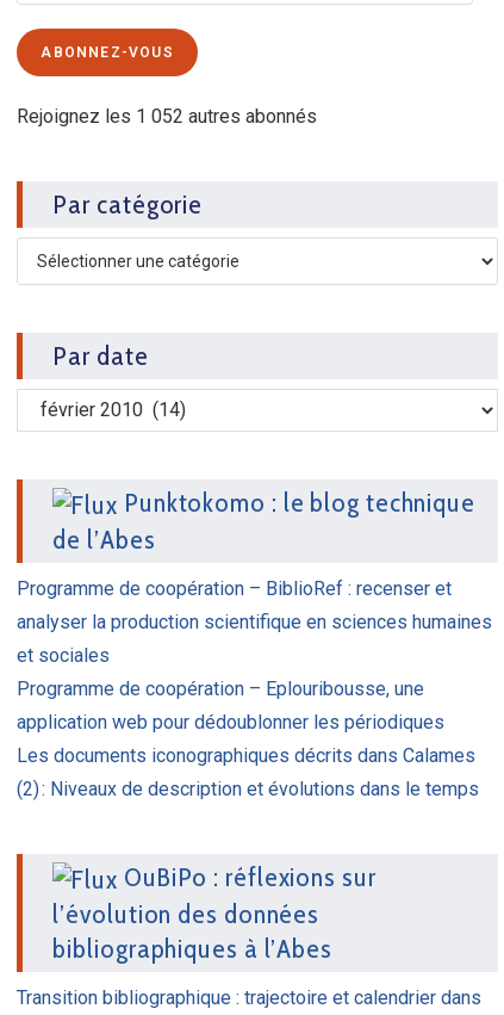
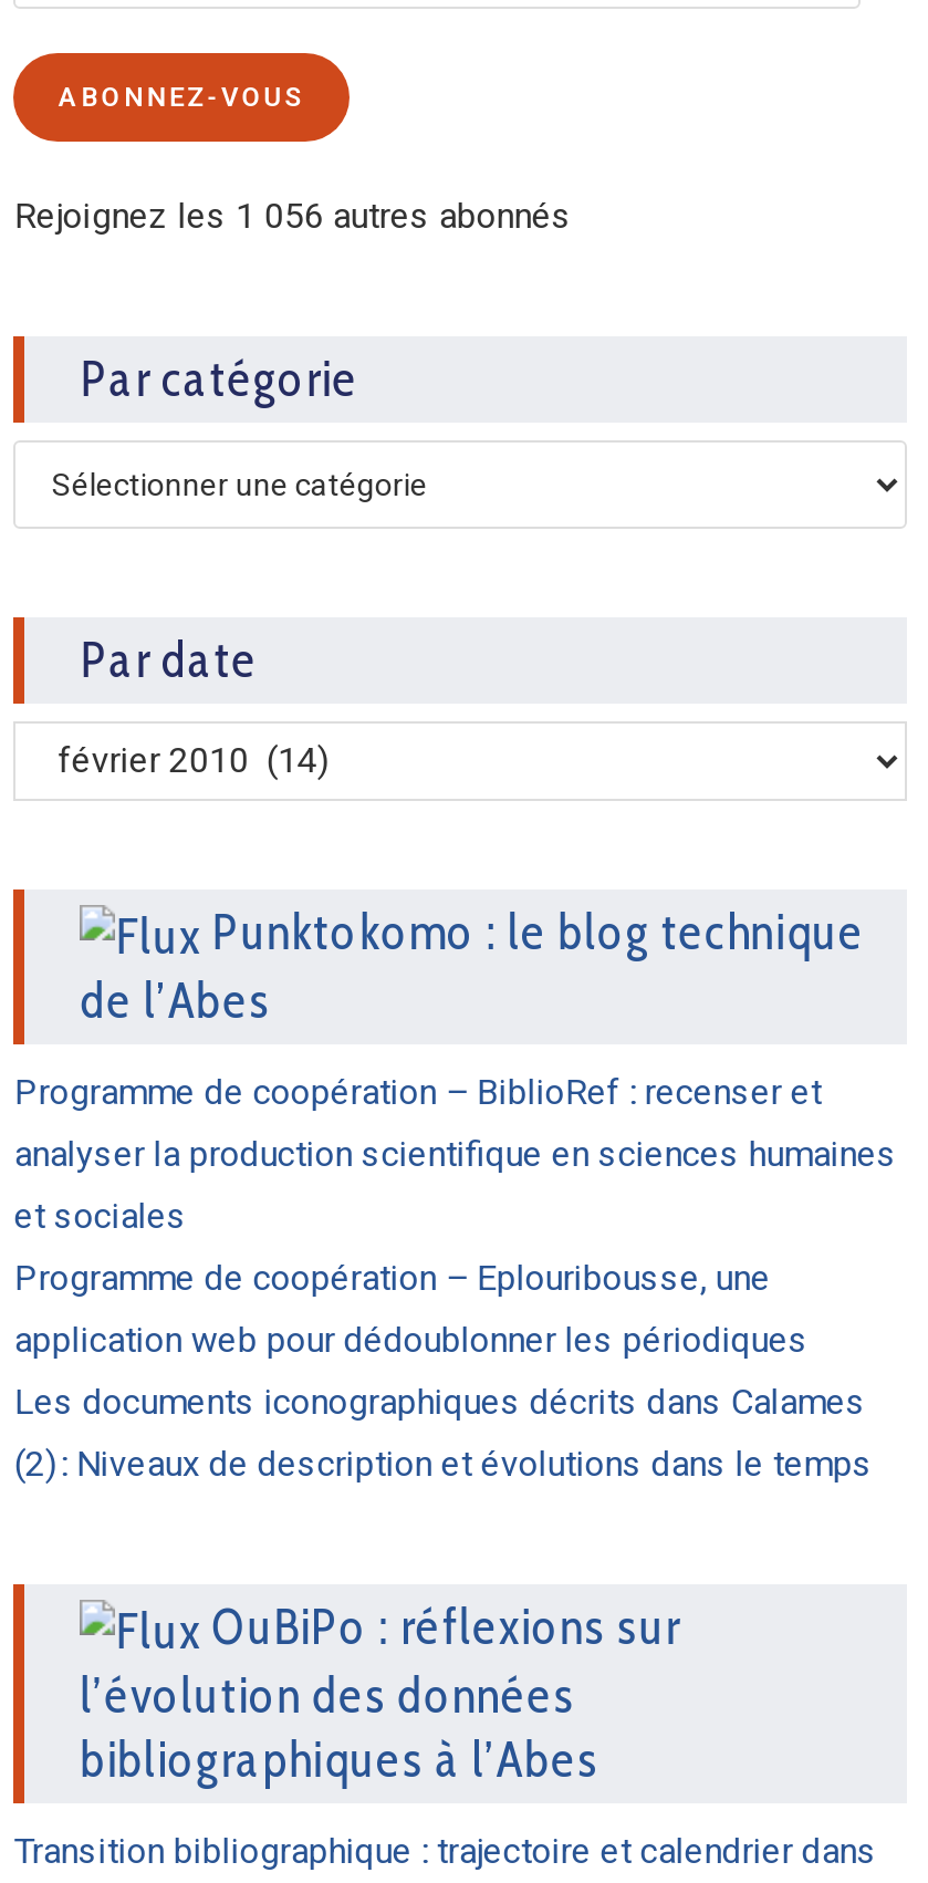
- Rejoignez les 1 052 autres abonnés
+ Rejoignez les 1 056 autres abonnés
